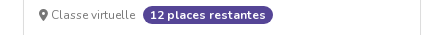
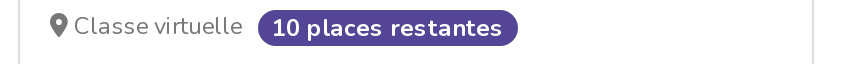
- 12 places restantes
+ 10 places restantes
